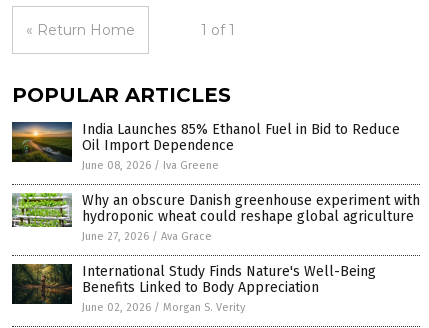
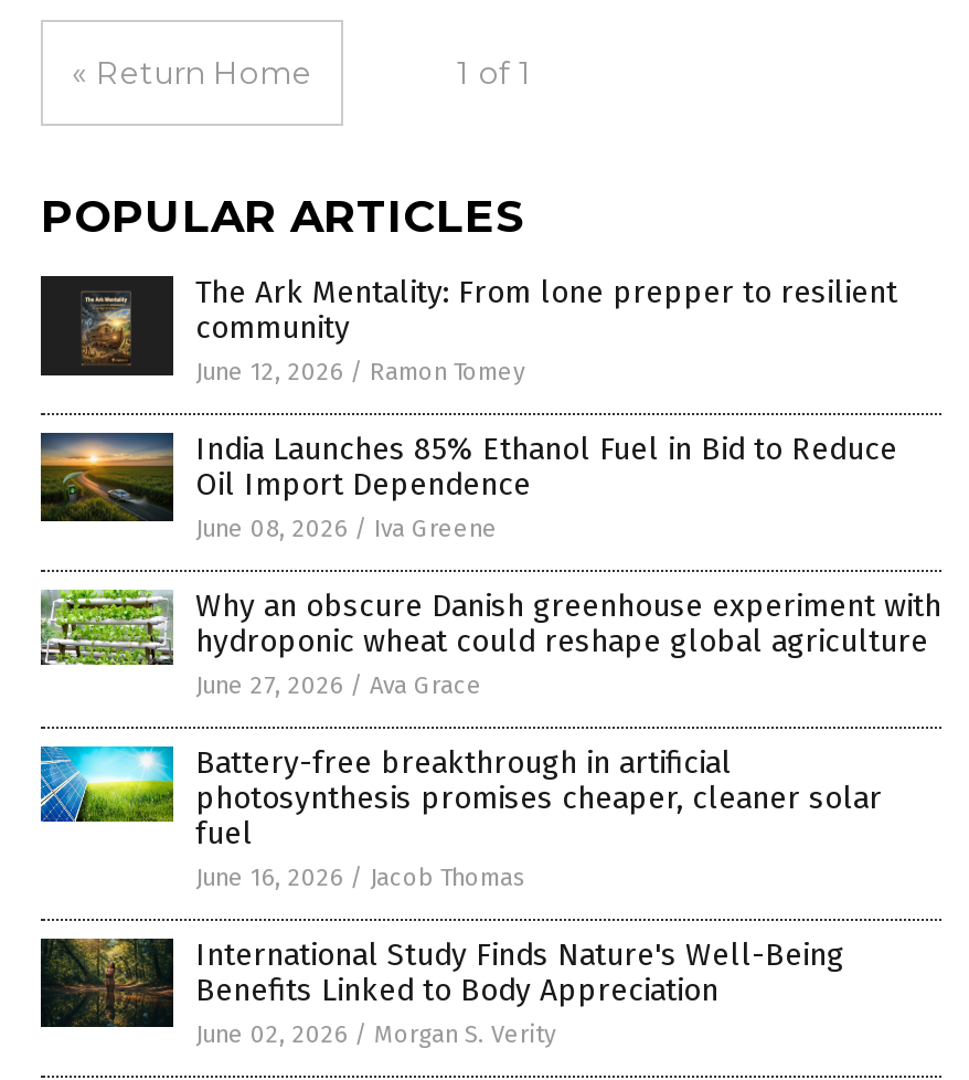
+ [image]
+ The Ark Mentality: From lone prepper to resilient
+ community
+ June 12, 2026 / Ramon Tomey

+ [image]
+ Battery-free breakthrough in artificial
+ photosynthesis promises cheaper, cleaner solar
+ fuel
+ June 16, 2026 / Jacob Thomas
